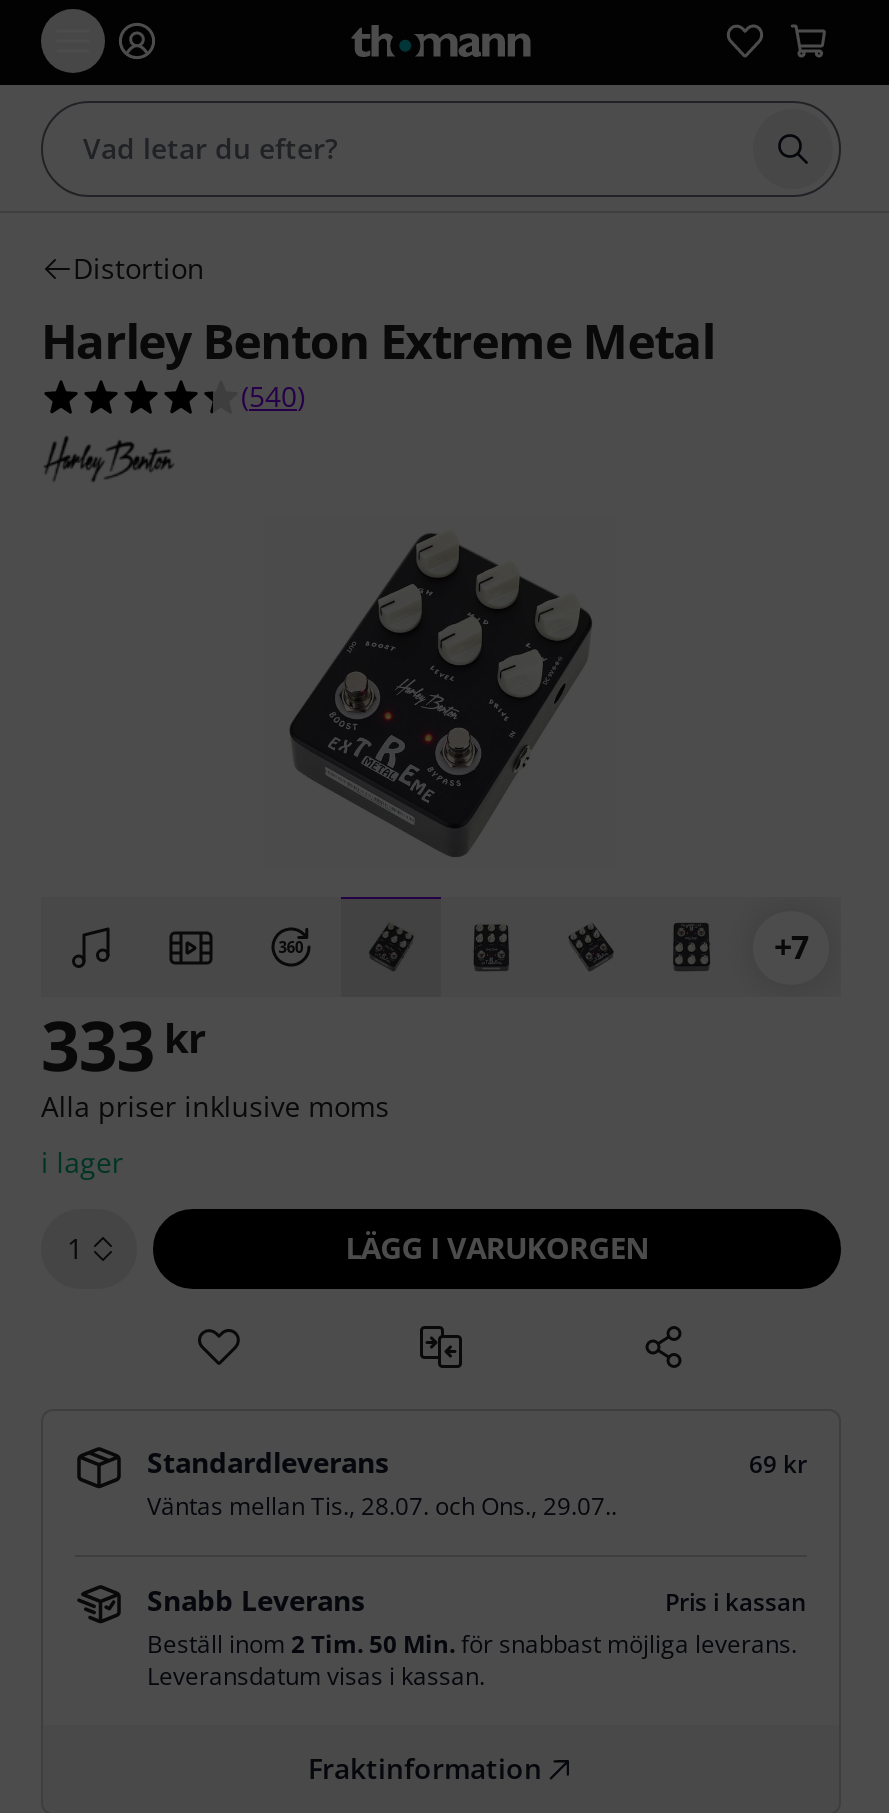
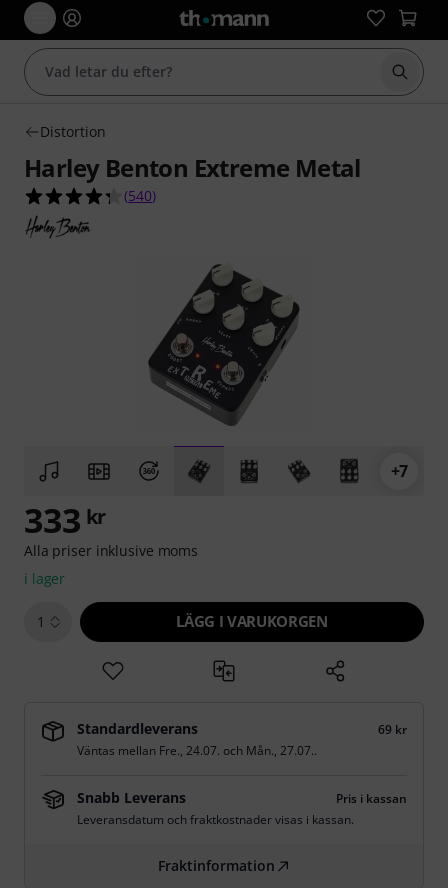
- Väntas mellan Tis., 28.07. och Ons., 29.07..
+ Väntas mellan Fre., 24.07. och Mån., 27.07..

- Beställ inom 2 Tim. 50 Min. för snabbast möjliga leverans.
- Leveransdatum visas i kassan.
+ Leveransdatum och fraktkostnader visas i kassan.
